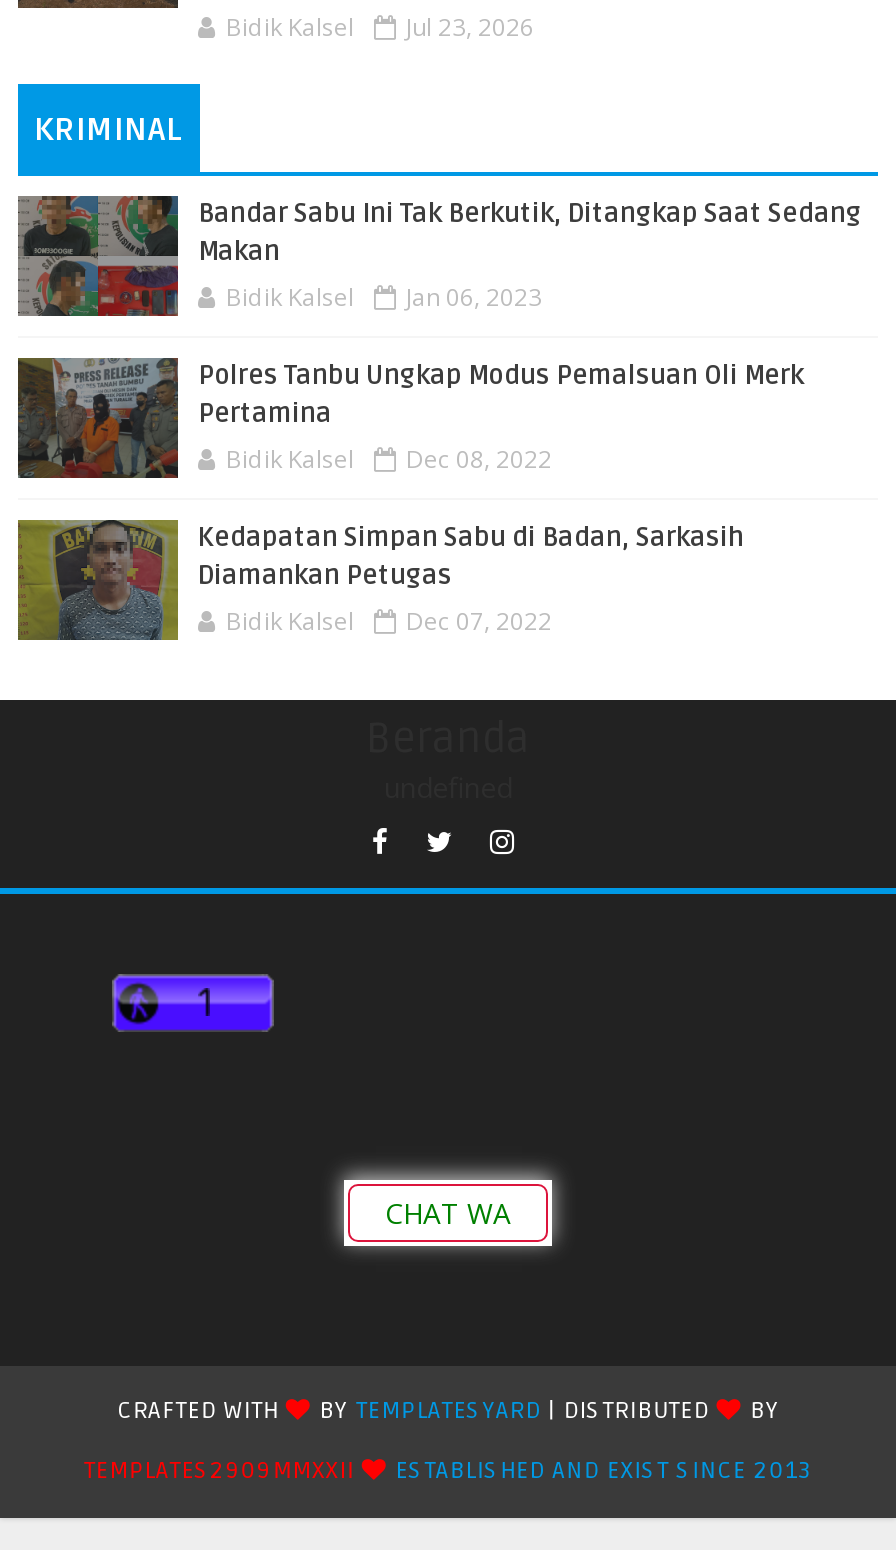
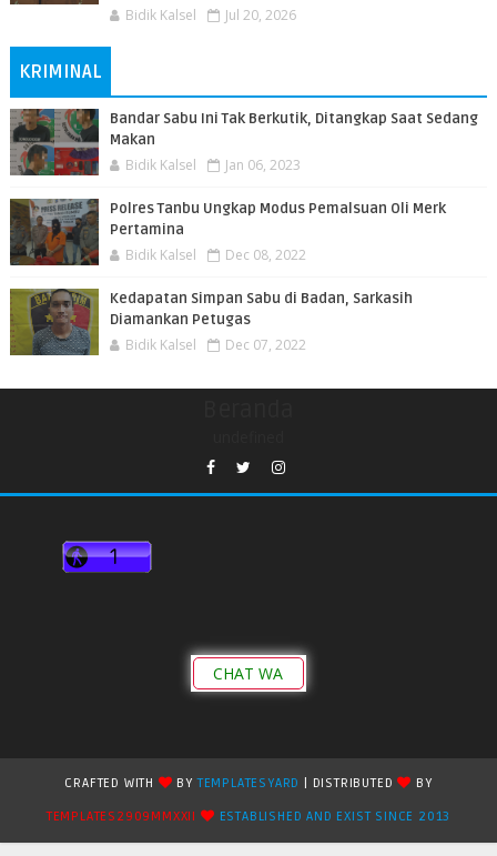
- Bidik Kalsel Jul 23, 2026
+ Bidik Kalsel Jul 20, 2026
